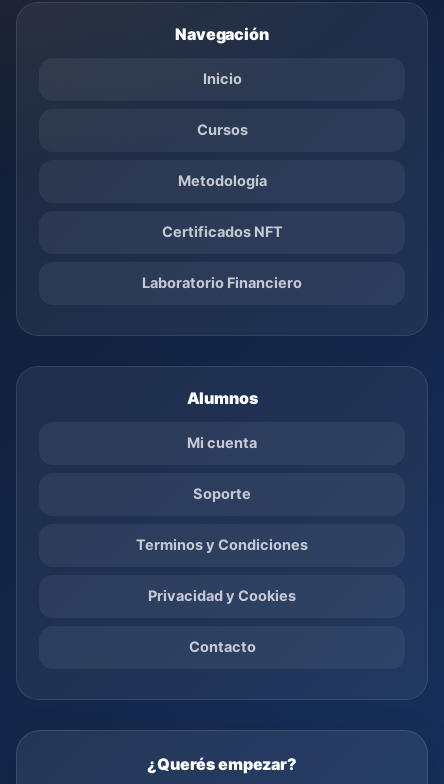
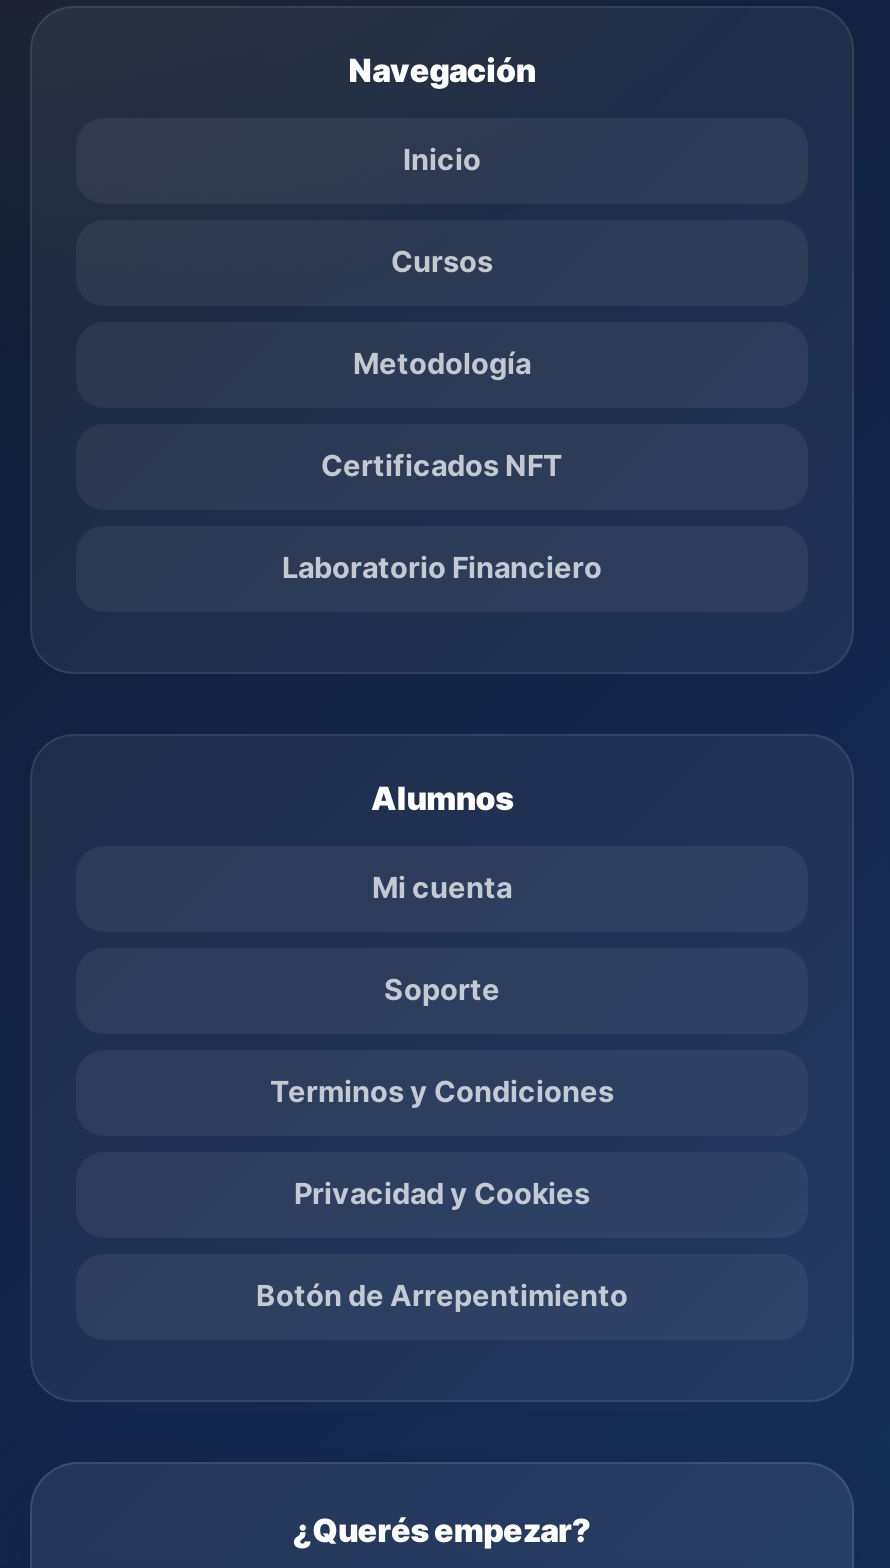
- Contacto
+ Botón de Arrepentimiento
